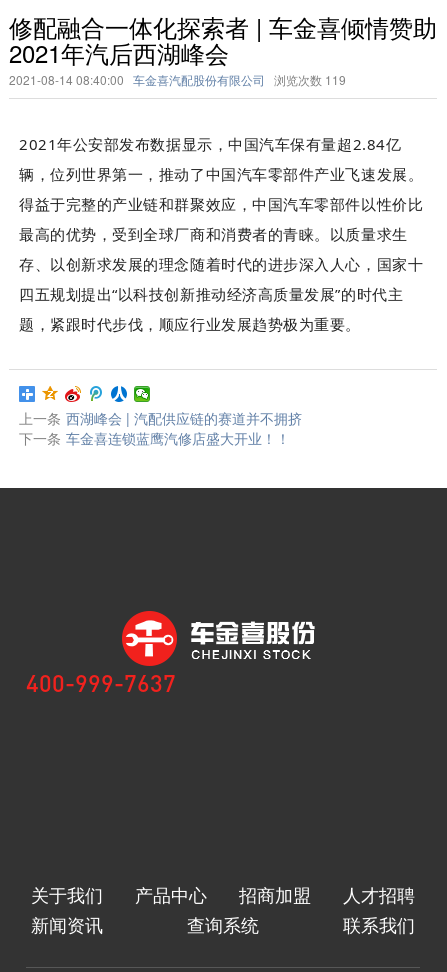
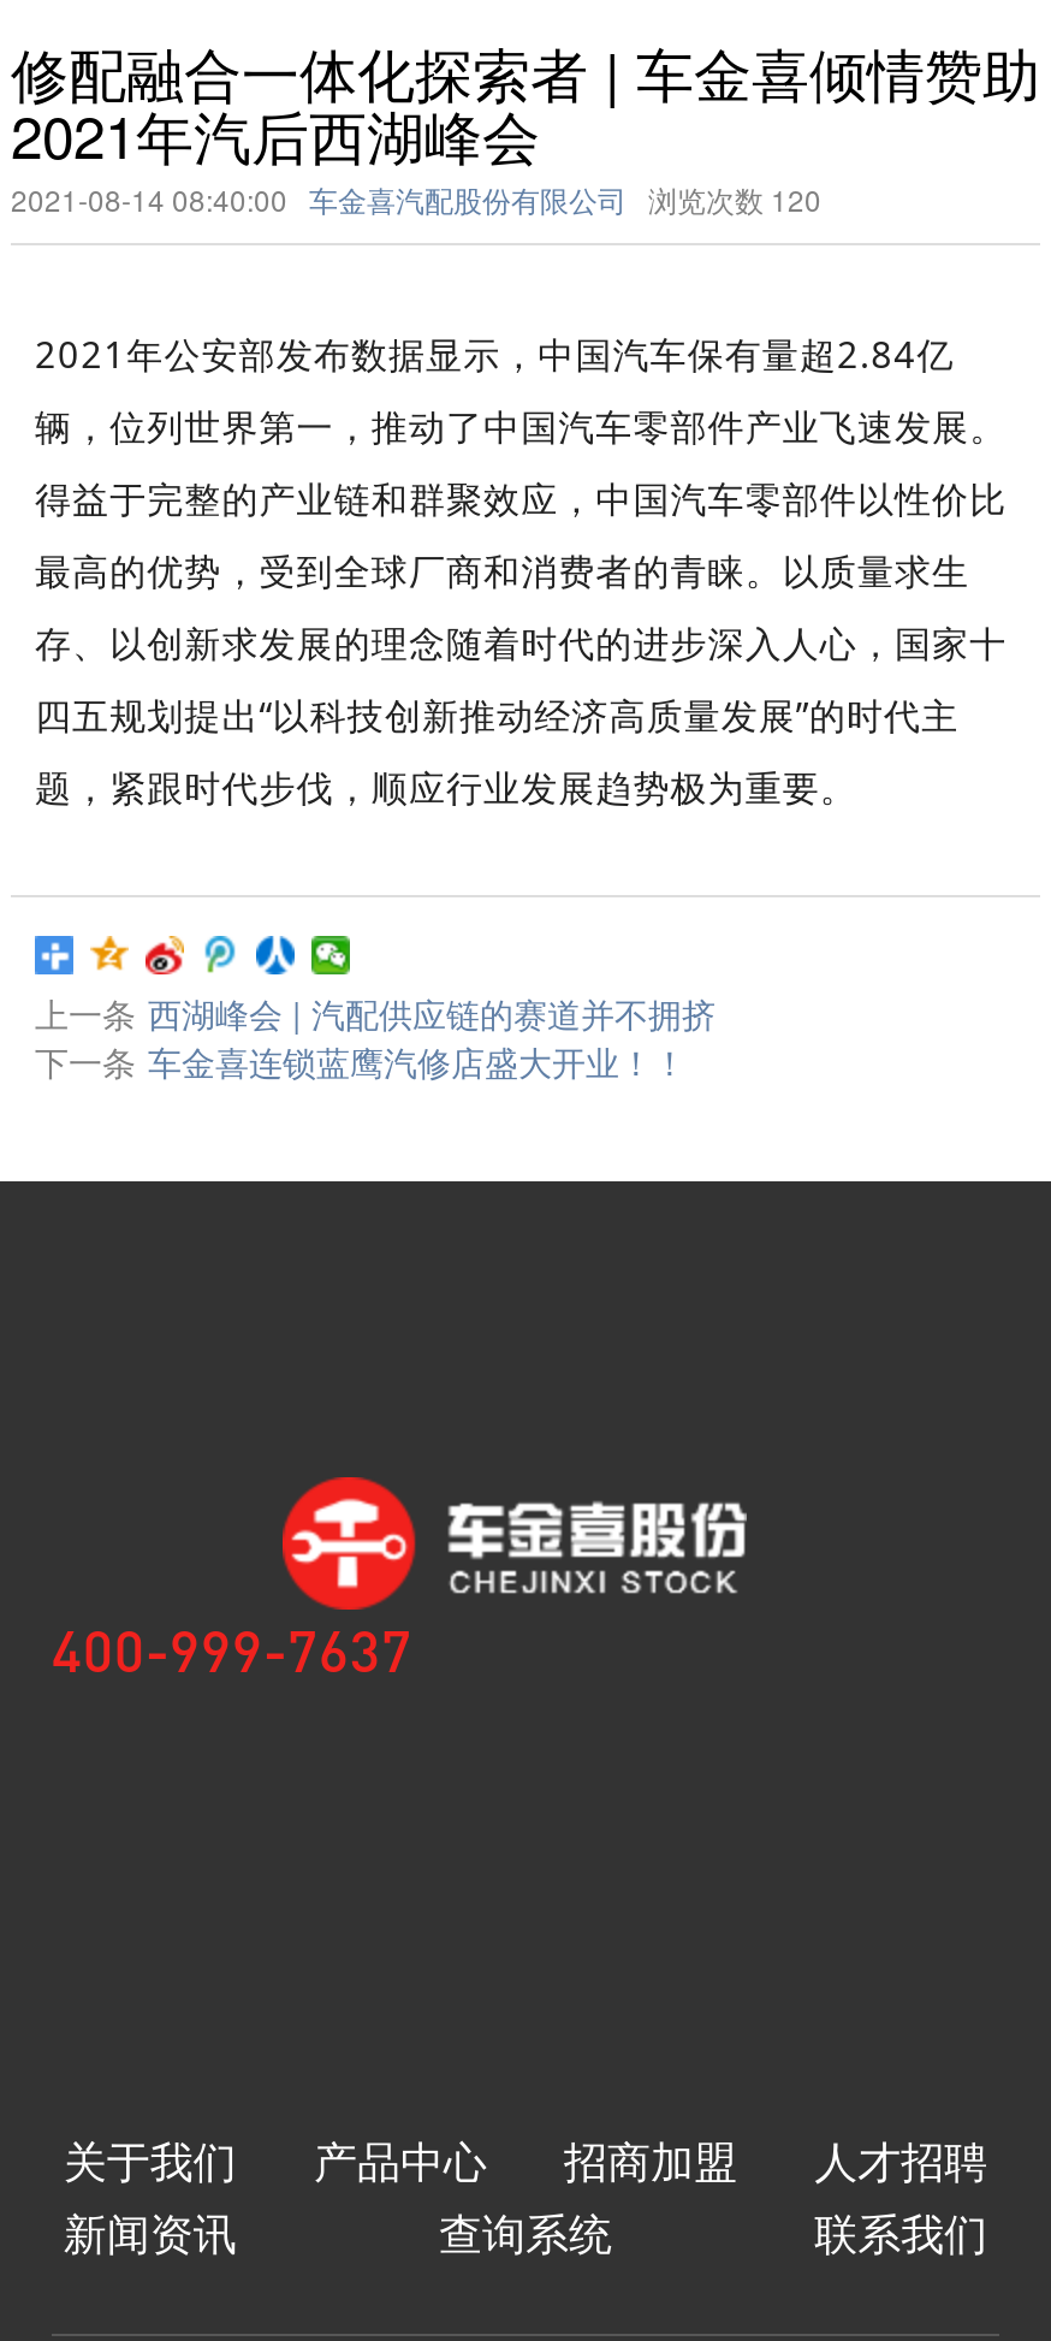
- 2021-08-14 08:40:00 车金喜汽配股份有限公司 浏览次数119
+ 2021-08-14 08:40:00 车金喜汽配股份有限公司 浏览次数120
